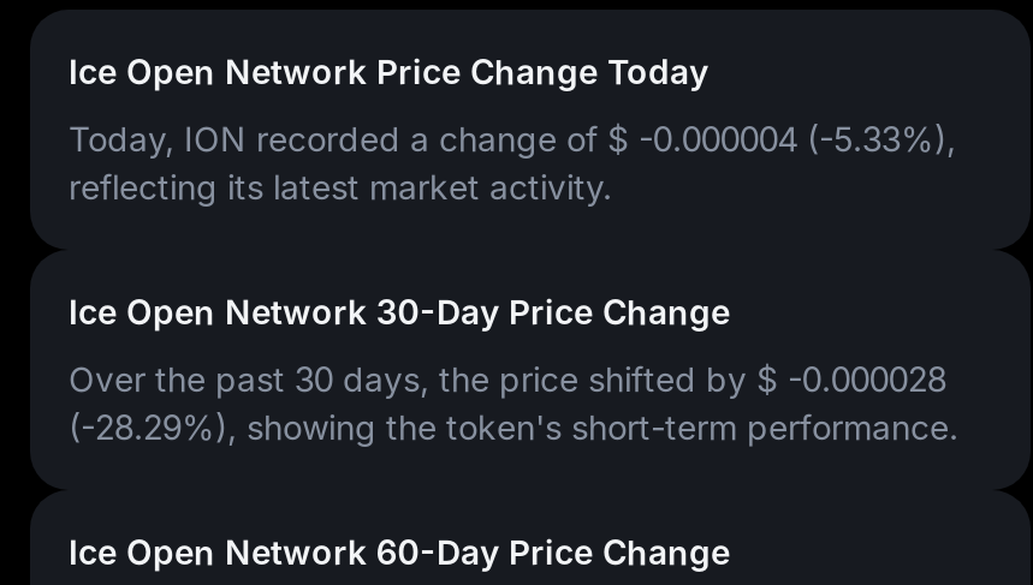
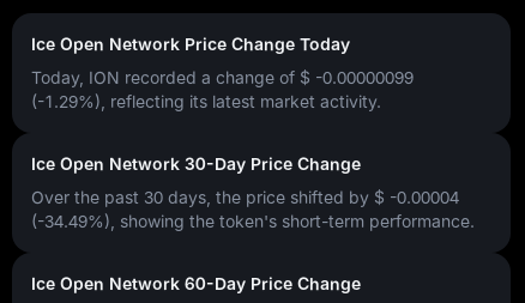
- Today, ION recorded a change of $ -0.000004 (-5.33%),
- reflecting its latest market activity.
+ Today, ION recorded a change of $ -0.00000099
+ (-1.29%), reflecting its latest market activity.

- Over the past 30 days, the price shifted by $ -0.000028
+ Over the past 30 days, the price shifted by $ -0.00004

- (-28.29%), showing the token's short-term performance.
+ (-34.49%), showing the token's short-term performance.
